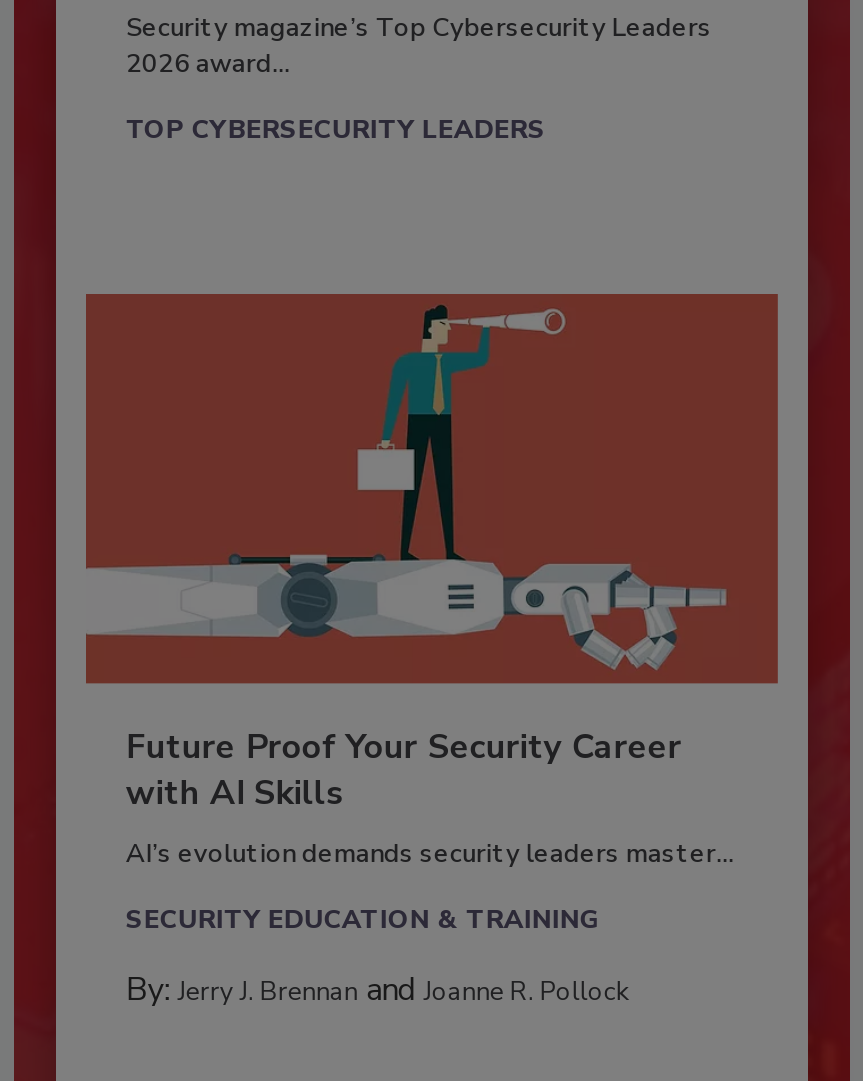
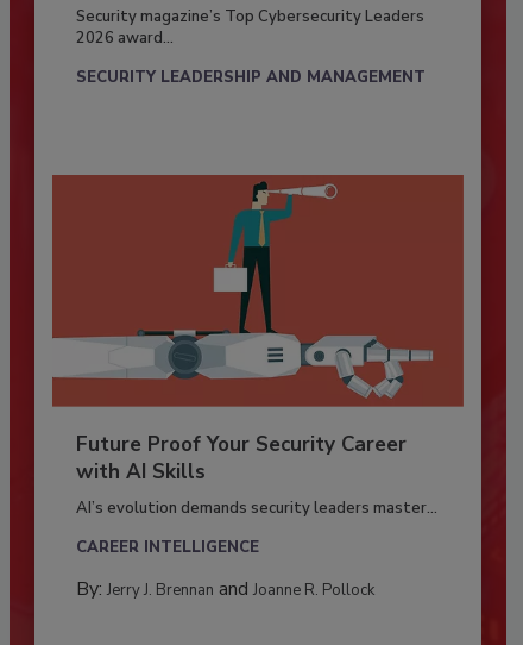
- TOP CYBERSECURITY LEADERS
+ SECURITY LEADERSHIP AND MANAGEMENT

- SECURITY EDUCATION & TRAINING
+ CAREER INTELLIGENCE
